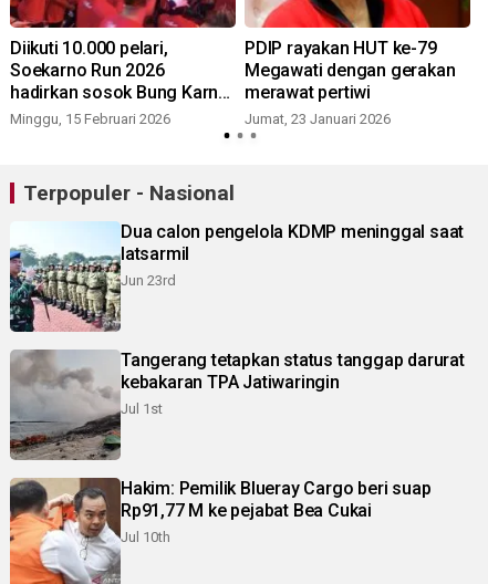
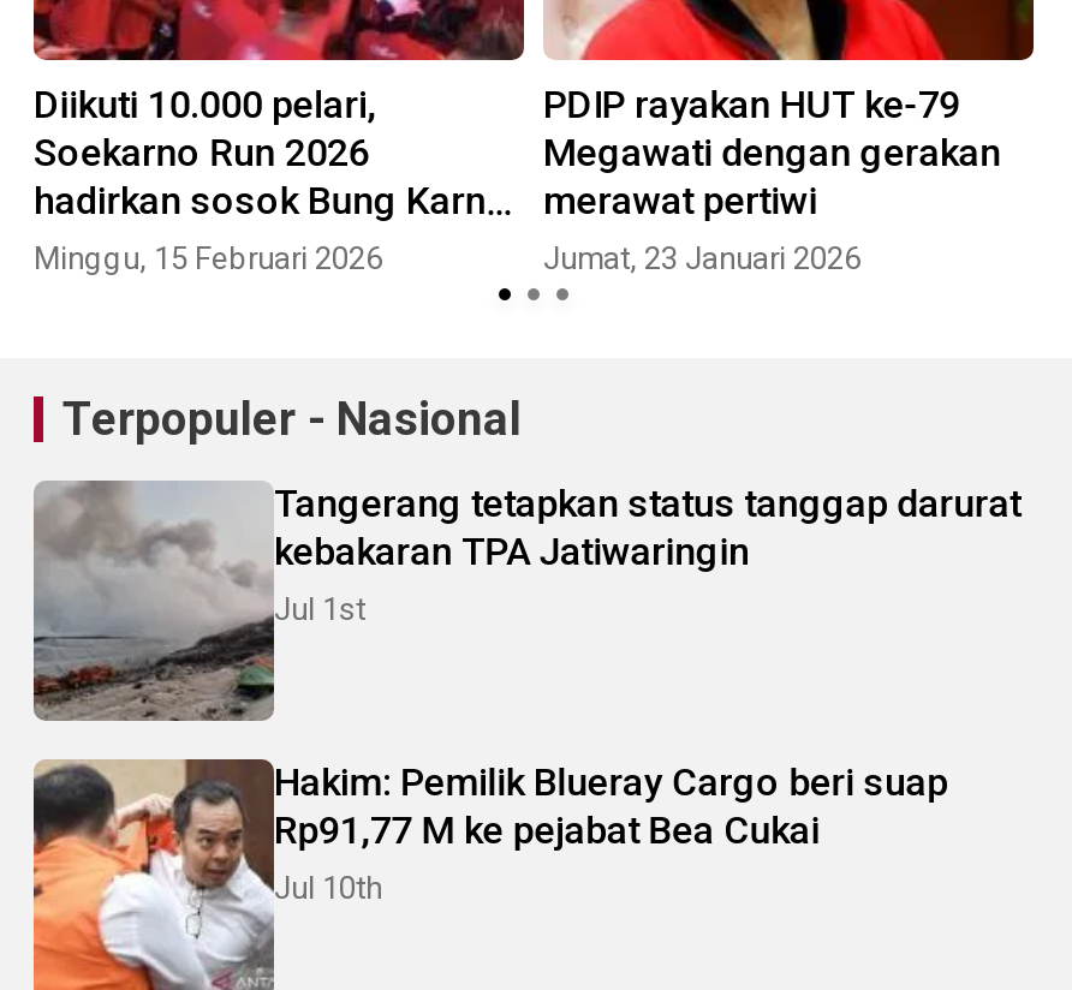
- [image]
- Dua calon pengelola KDMP meninggal saat
- latsarmil
- Jun 23rd
